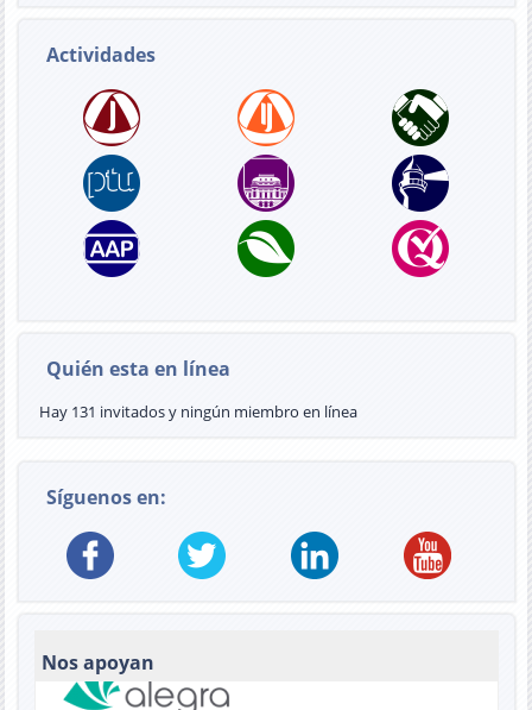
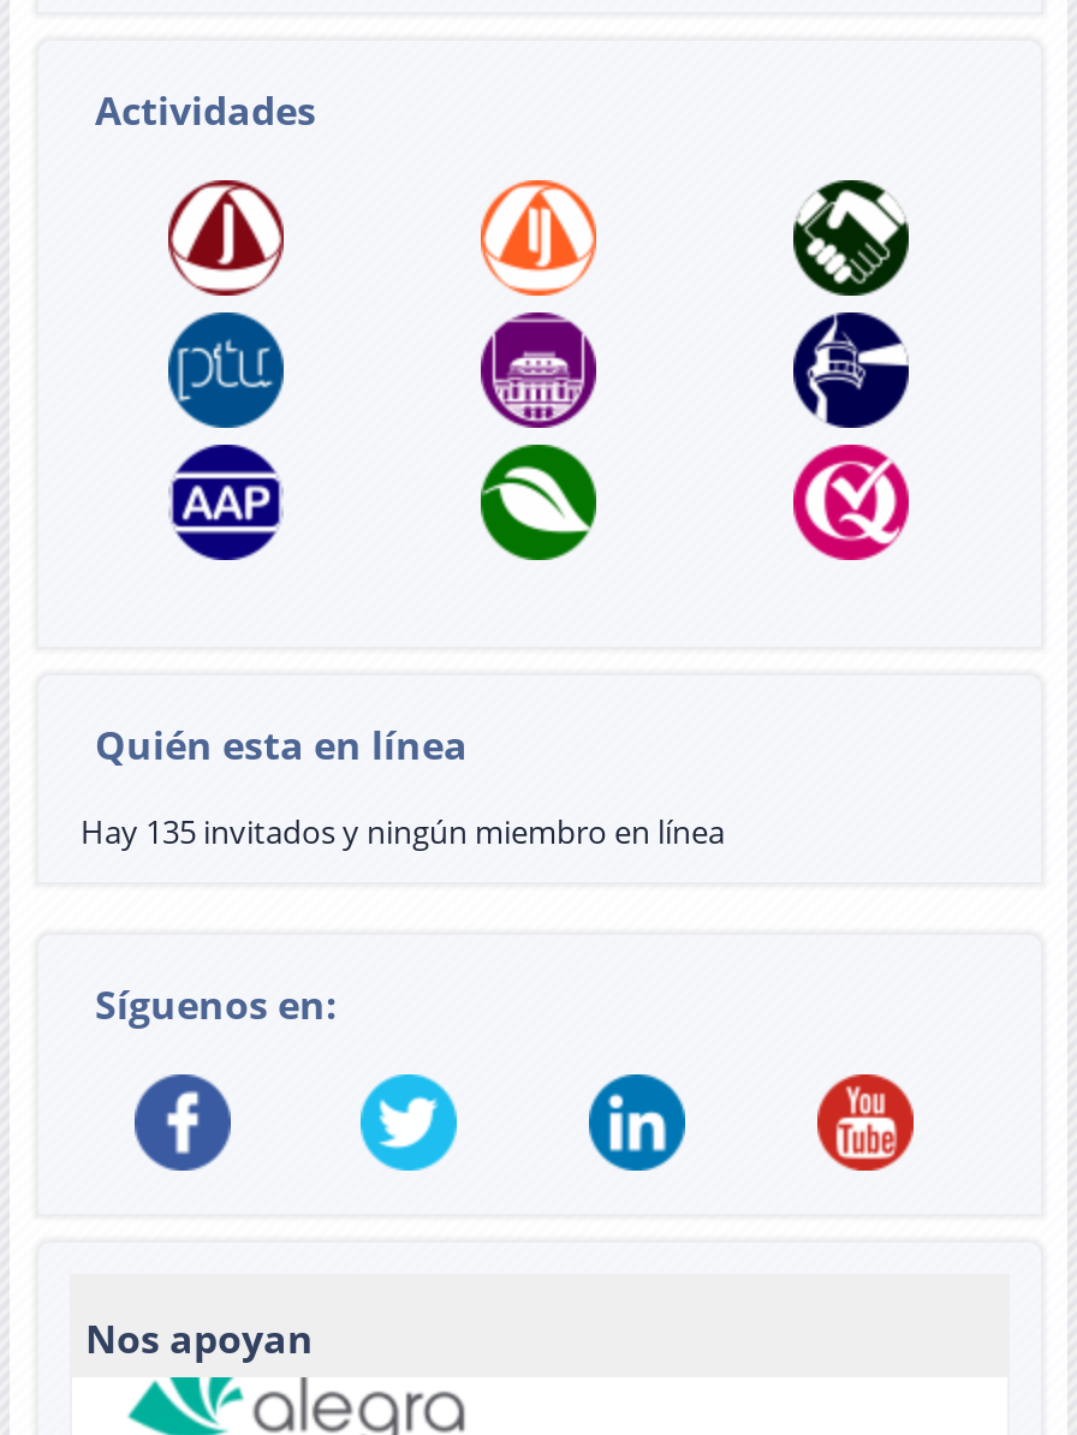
- Hay 131 invitados y ningún miembro en línea
+ Hay 135 invitados y ningún miembro en línea
